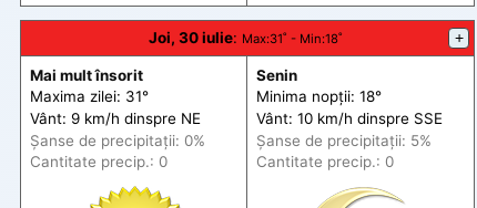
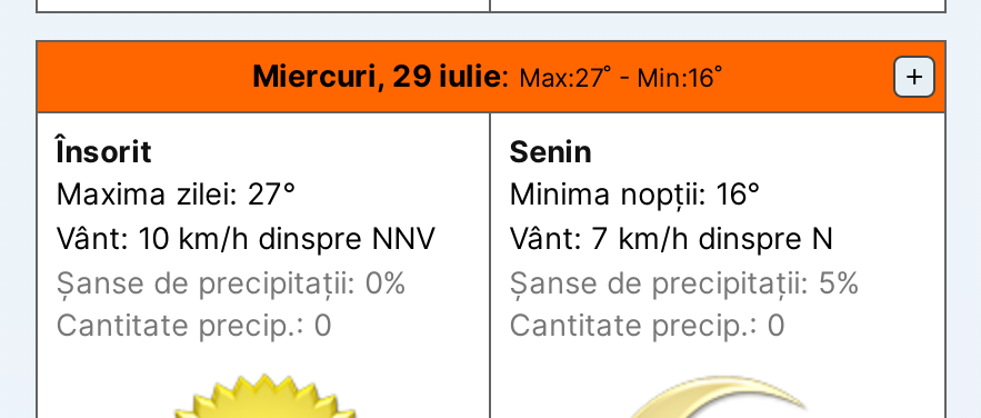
- Joi, 30 iulie: Max:31˚ - Min:18˚
+ Miercuri, 29 iulie: Max:27˚ - Min:16˚

- Mai mult însorit
- Maxima zilei: 31°
- Vânt: 9 km/h dinspre NE
+ Însorit
+ Maxima zilei: 27°
+ Vânt: 10 km/h dinspre NNV

- Minima nopții: 18°
+ Minima nopții: 16°

- Vânt: 10 km/h dinspre SSE
+ Vânt: 7 km/h dinspre N
